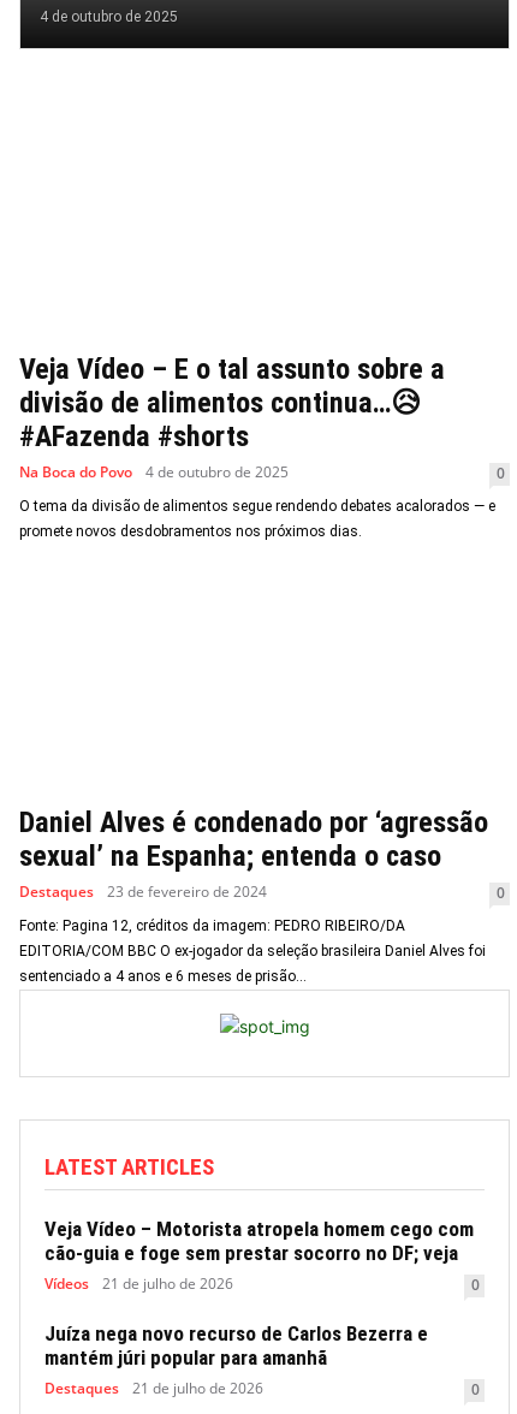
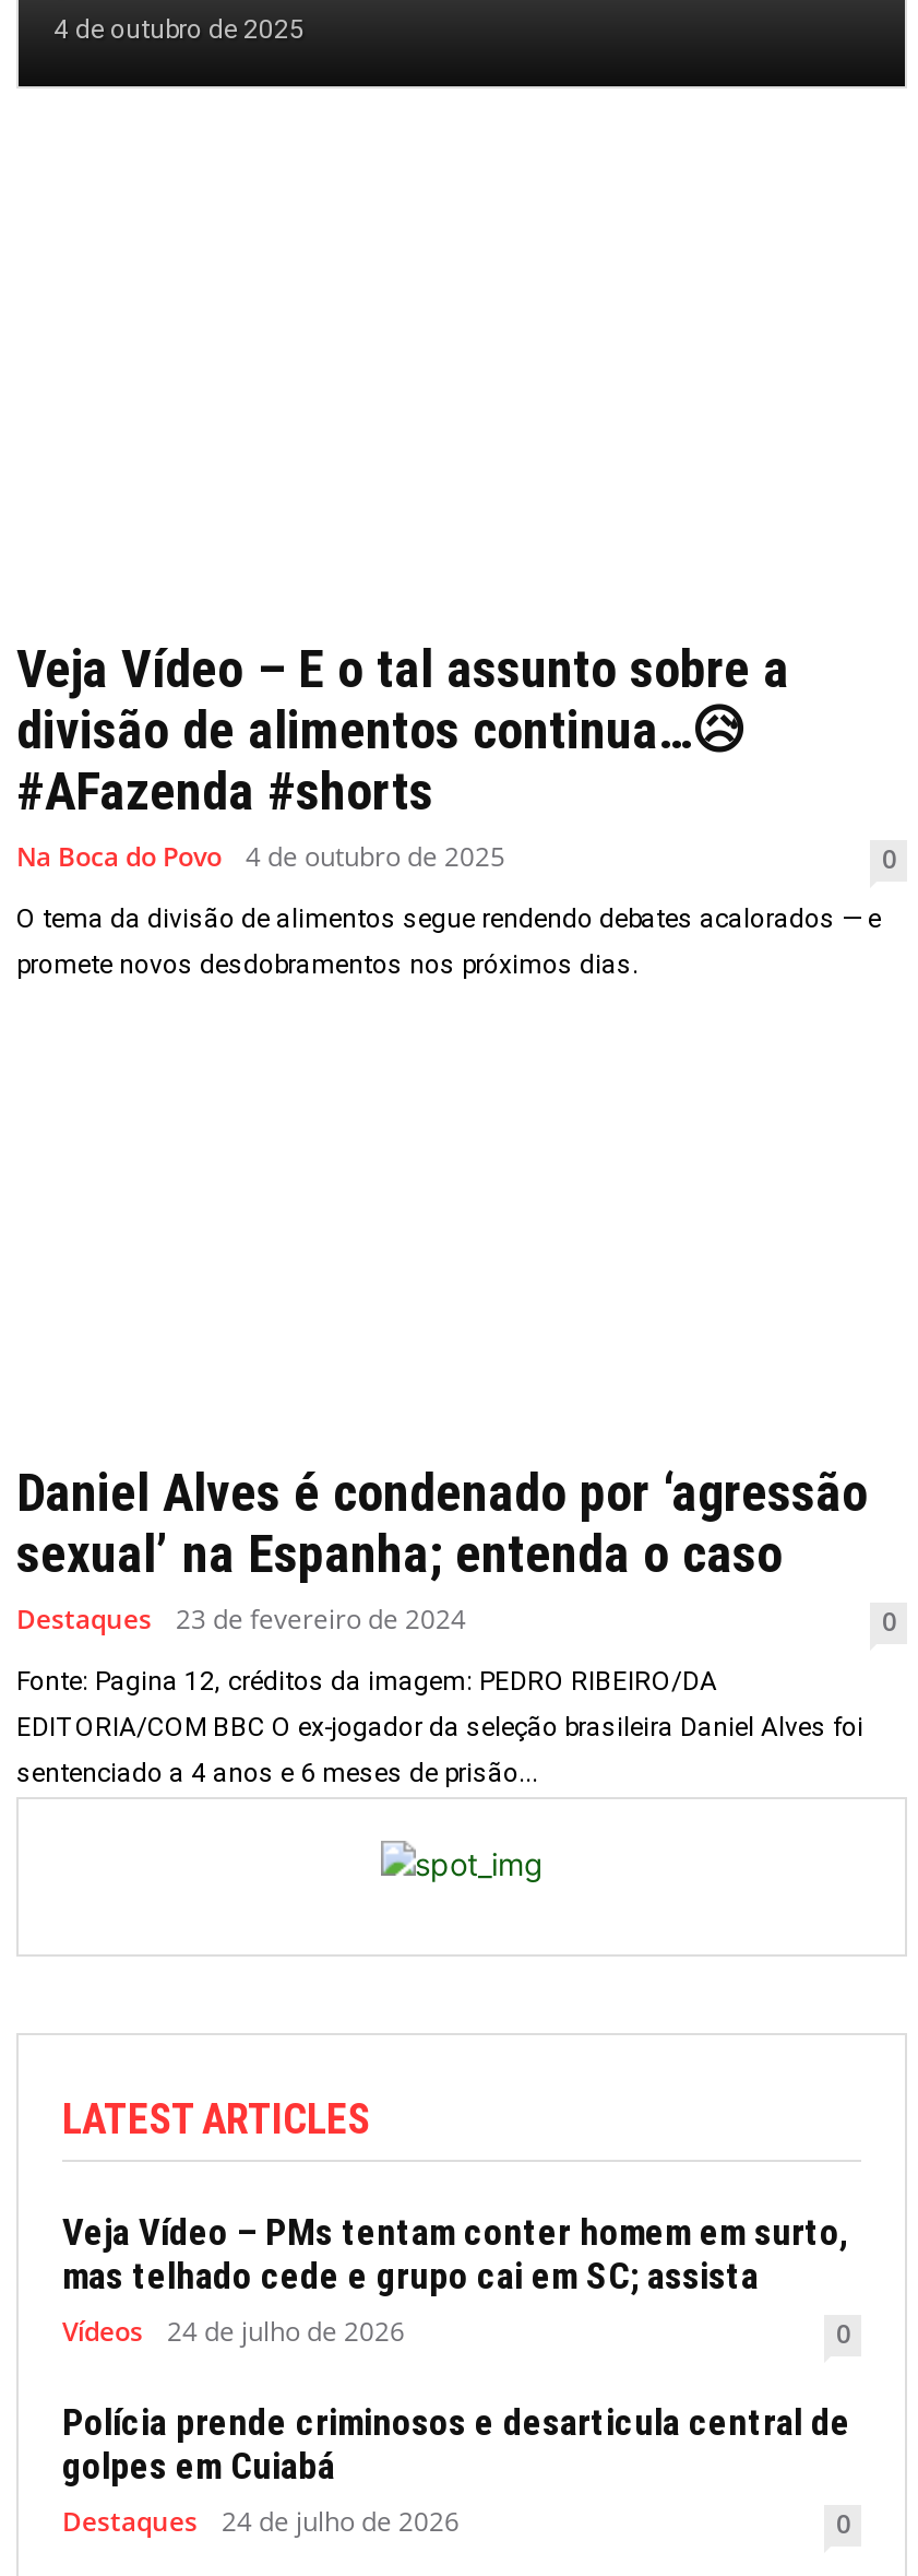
- Veja Vídeo – Motorista atropela homem cego com
- cão-guia e foge sem prestar socorro no DF; veja
+ Veja Vídeo – PMs tentam conter homem em surto,
+ mas telhado cede e grupo cai em SC; assista

- Vídeos 21 de julho de 2026
+ Vídeos 24 de julho de 2026

- Juíza nega novo recurso de Carlos Bezerra e
- mantém júri popular para amanhã
+ Polícia prende criminosos e desarticula central de
+ golpes em Cuiabá

- Destaques 21 de julho de 2026
+ Destaques 24 de julho de 2026
